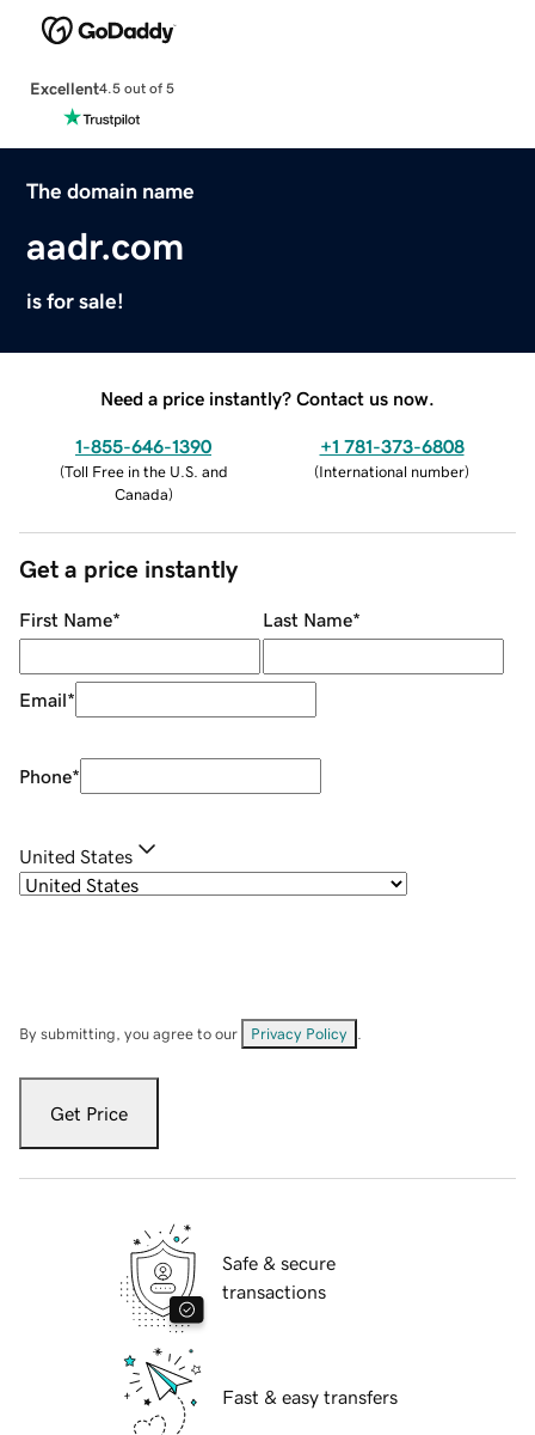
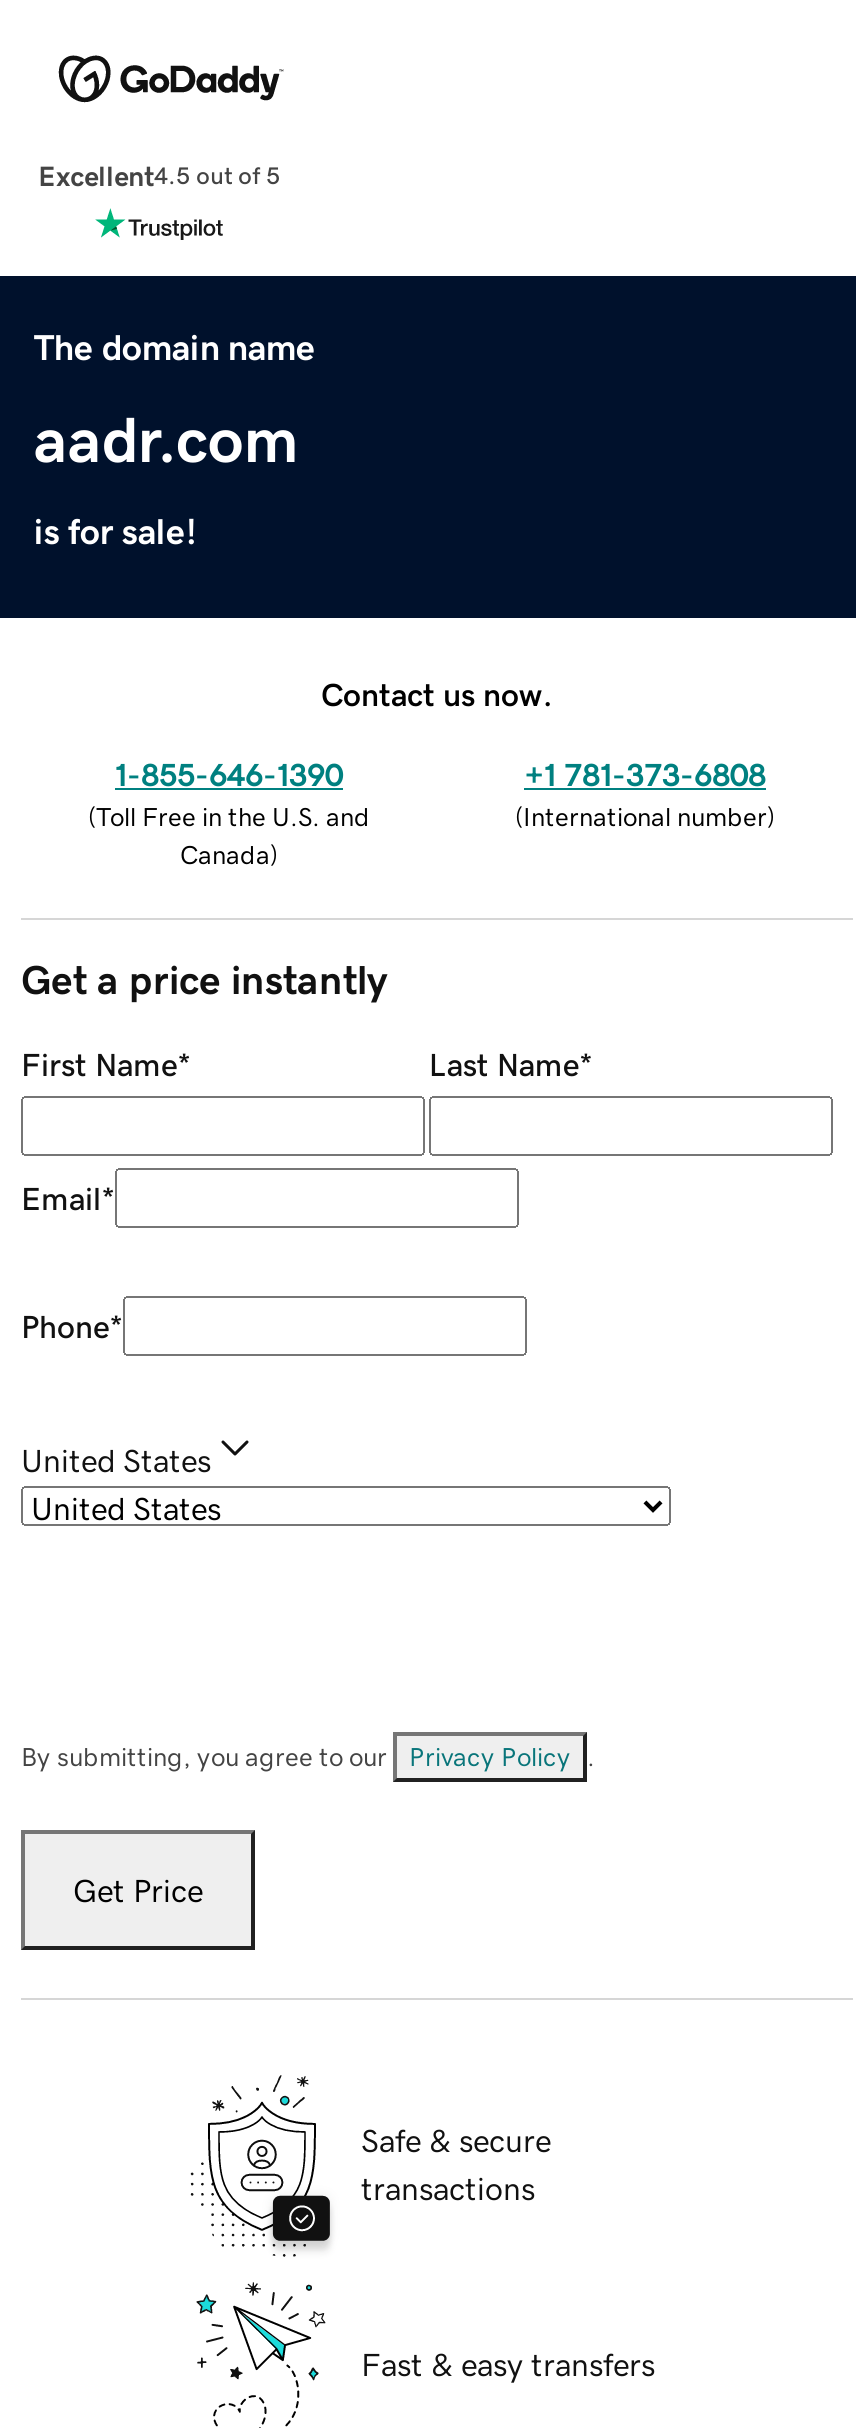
- Need a price instantly? Contact us now.
+ Contact us now.
